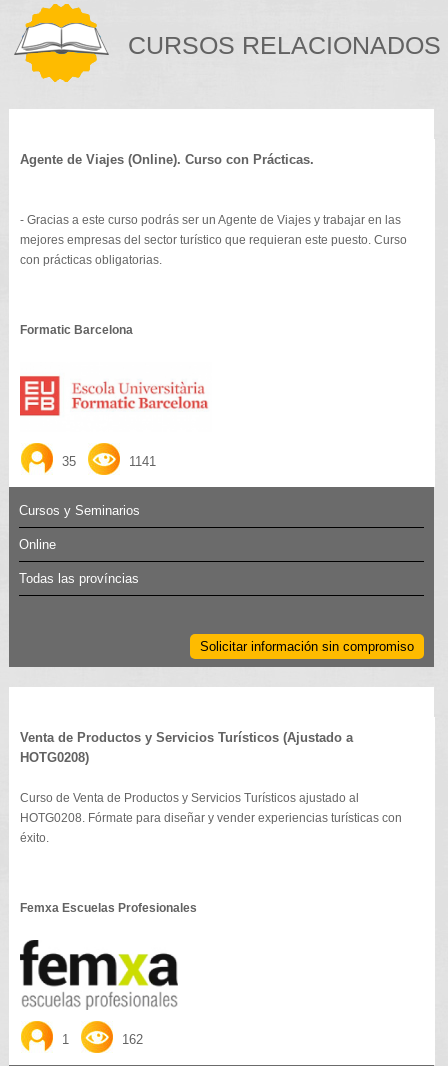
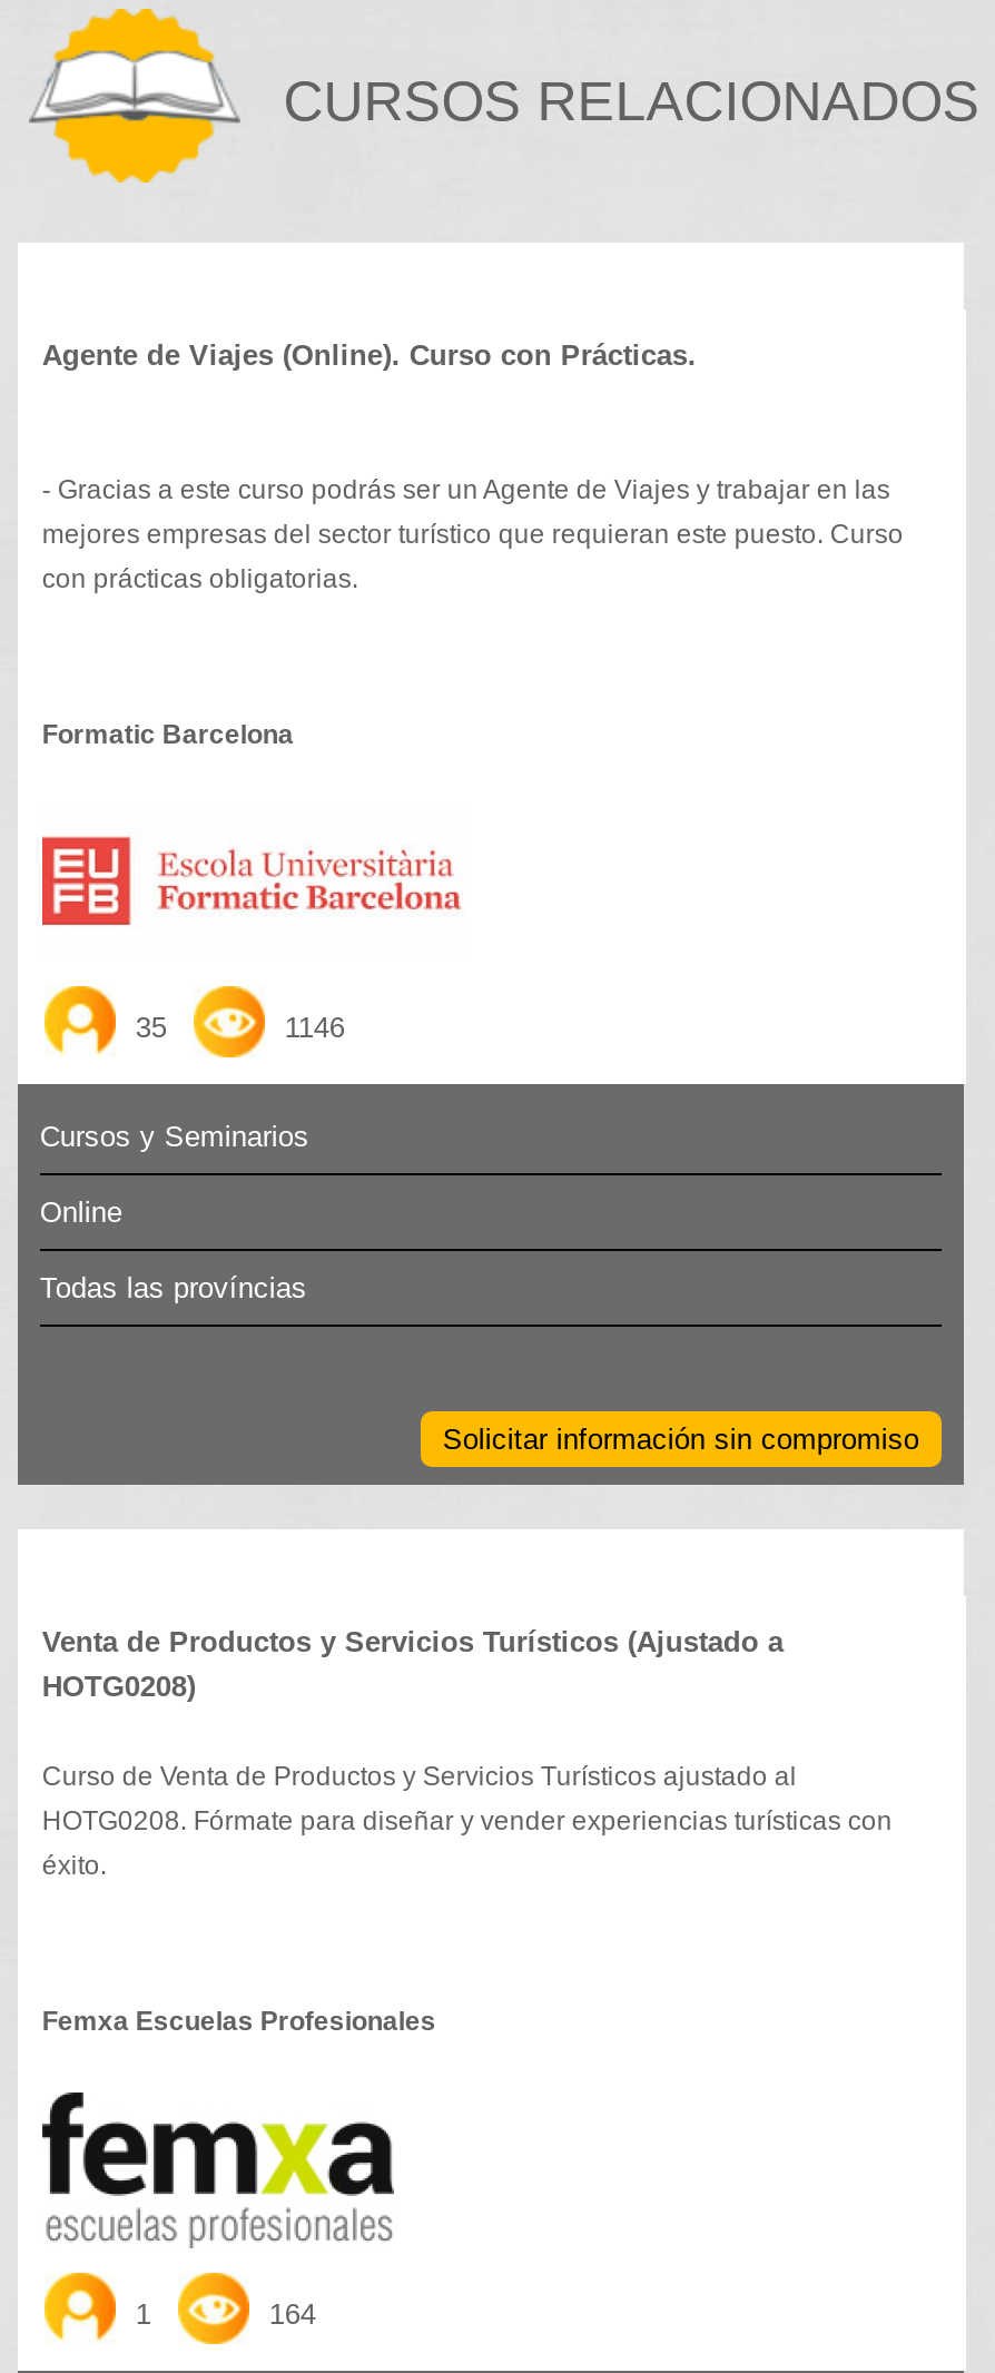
- 1141
+ 1146

- 162
+ 164
